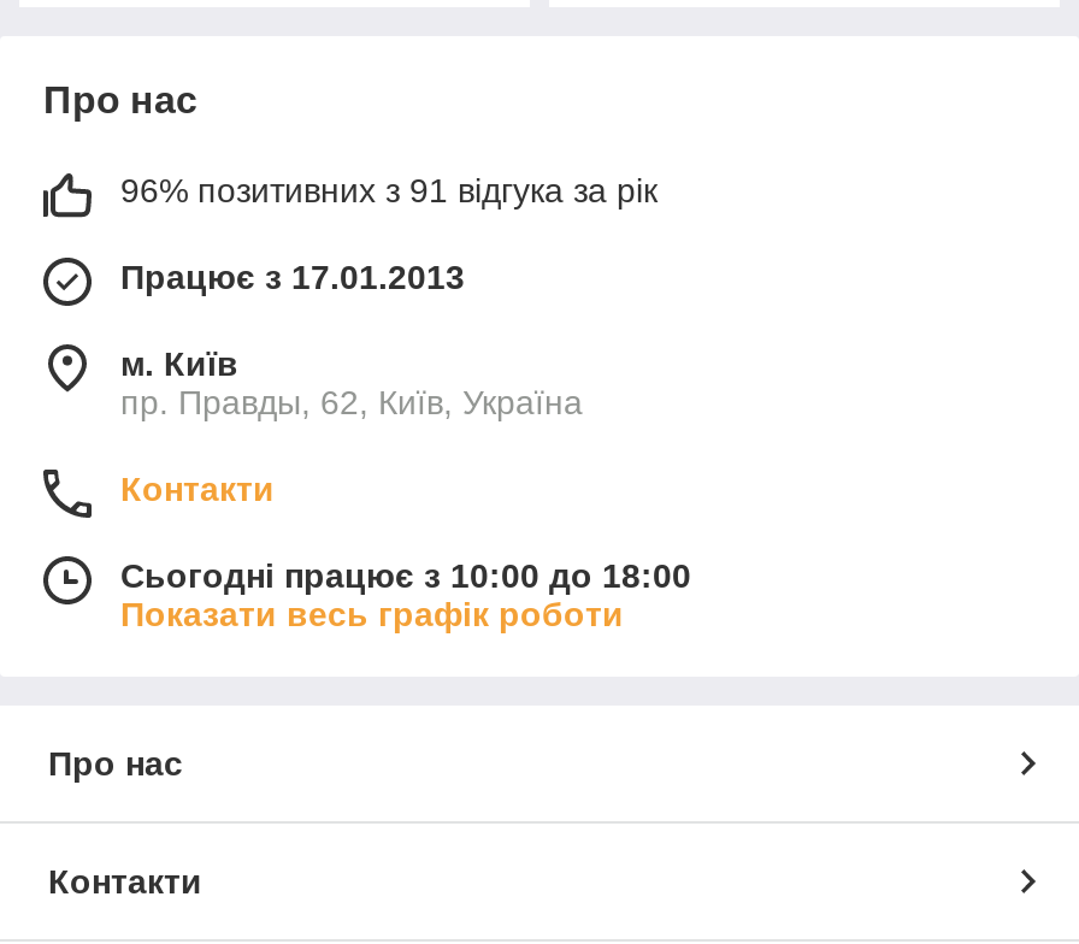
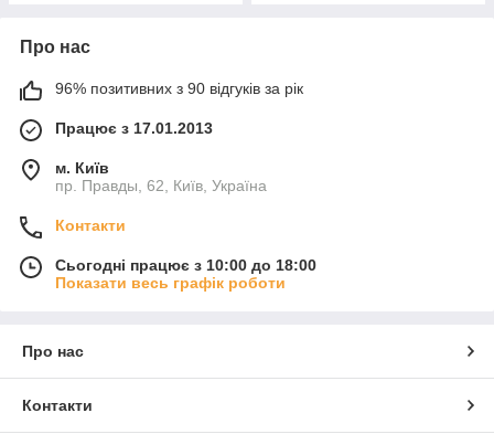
- 96% позитивних з 91 відгука за рік
+ 96% позитивних з 90 відгуків за рік
